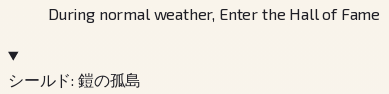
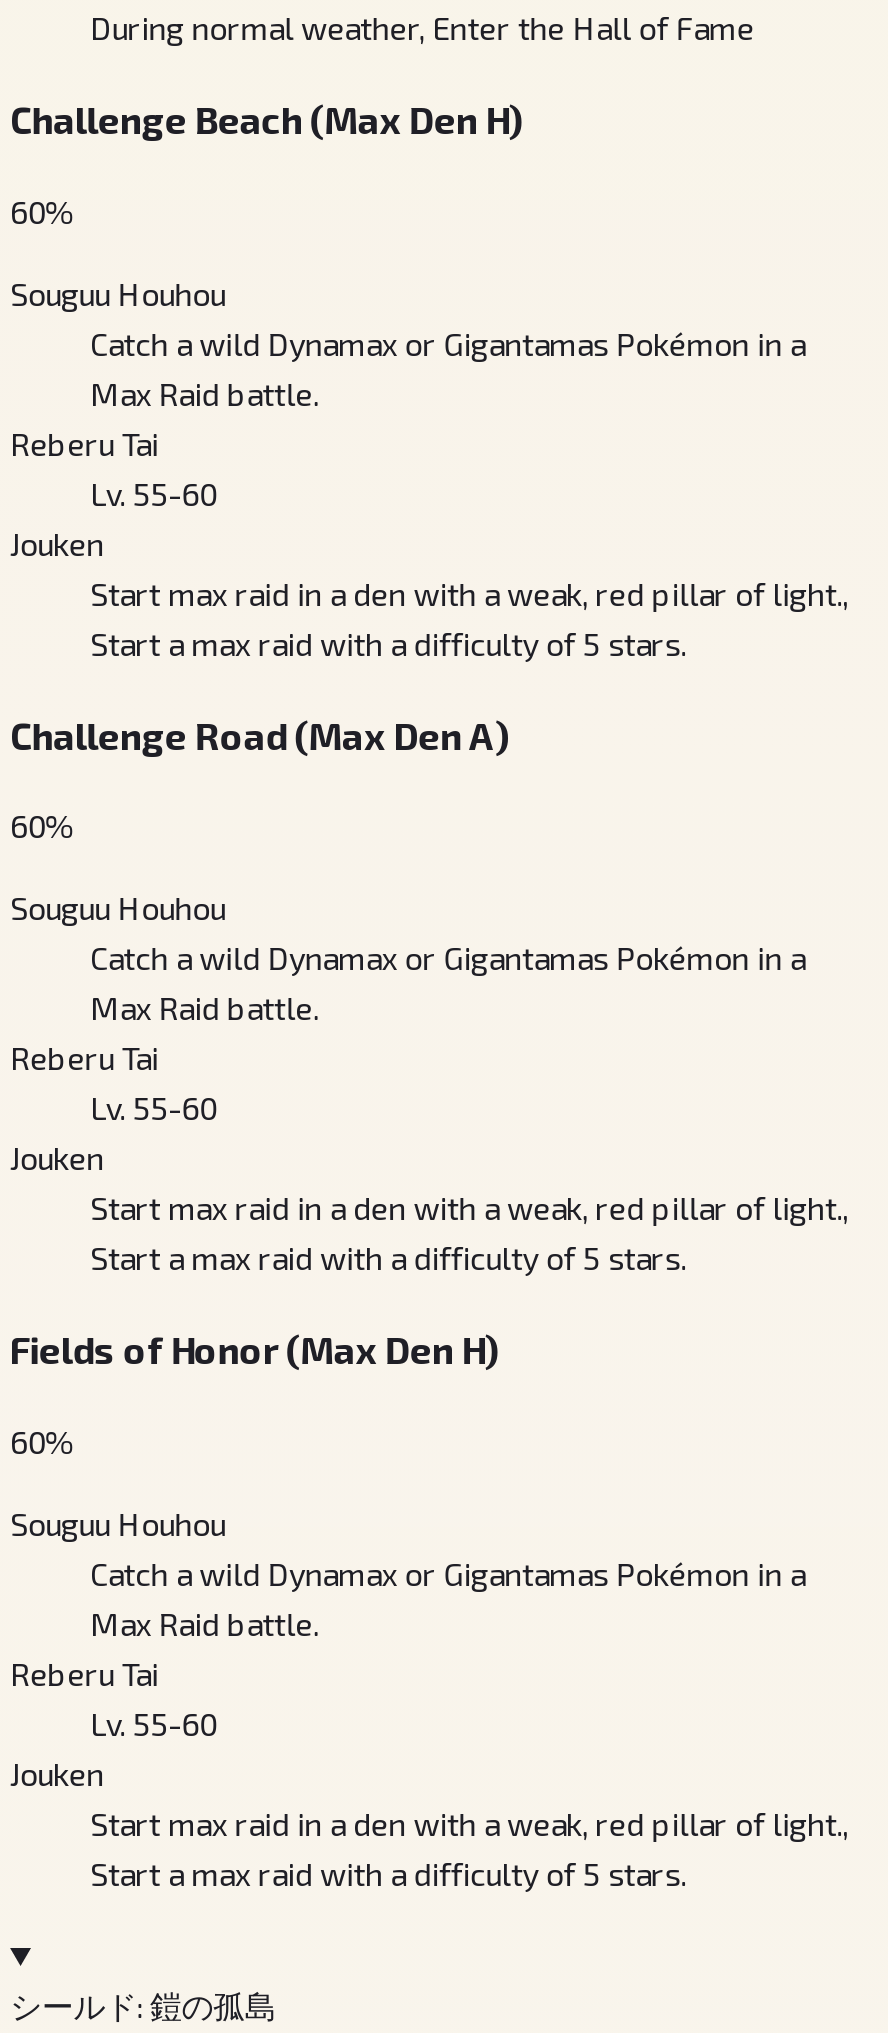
+ Challenge Beach (Max Den H)
+ 60%
+ Souguu Houhou
+ Catch a wild Dynamax or Gigantamas Pokémon in a
+ Max Raid battle.
+ Reberu Tai
+ Lv. 55-60
+ Jouken
+ Start max raid in a den with a weak, red pillar of light.,
+ Start a max raid with a difficulty of 5 stars.
+ Challenge Road (Max Den A)
+ 60%
+ Souguu Houhou
+ Catch a wild Dynamax or Gigantamas Pokémon in a
+ Max Raid battle.
+ Reberu Tai
+ Lv. 55-60
+ Jouken
+ Start max raid in a den with a weak, red pillar of light.,
+ Start a max raid with a difficulty of 5 stars.
+ Fields of Honor (Max Den H)
+ 60%
+ Souguu Houhou
+ Catch a wild Dynamax or Gigantamas Pokémon in a
+ Max Raid battle.
+ Reberu Tai
+ Lv. 55-60
+ Jouken
+ Start max raid in a den with a weak, red pillar of light.,
+ Start a max raid with a difficulty of 5 stars.
